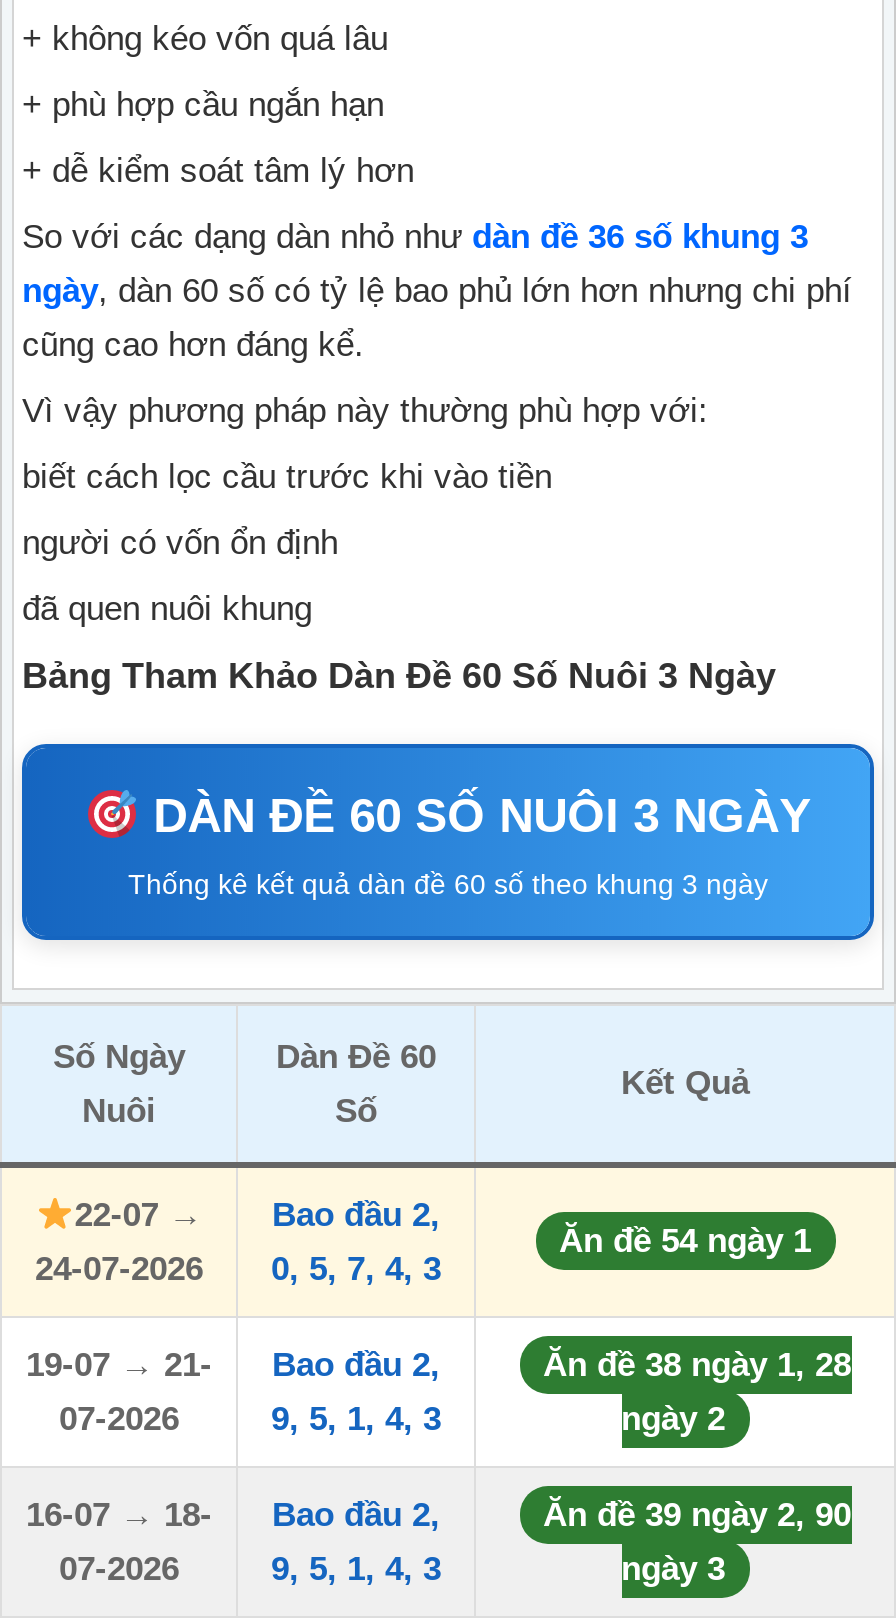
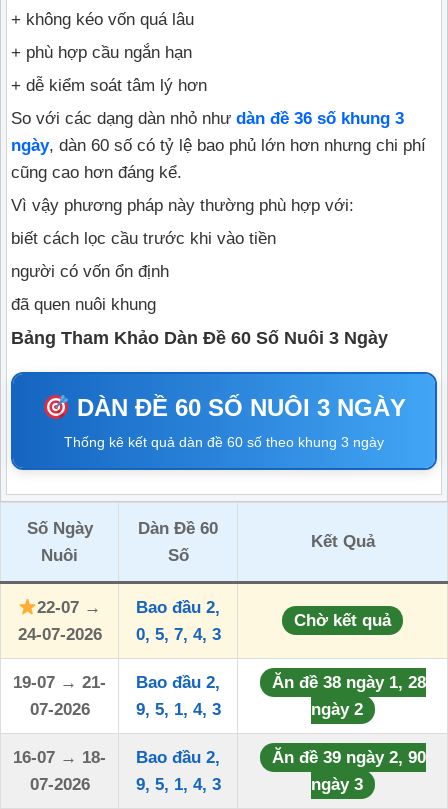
- Ăn đề 54 ngày 1
+ Chờ kết quả
